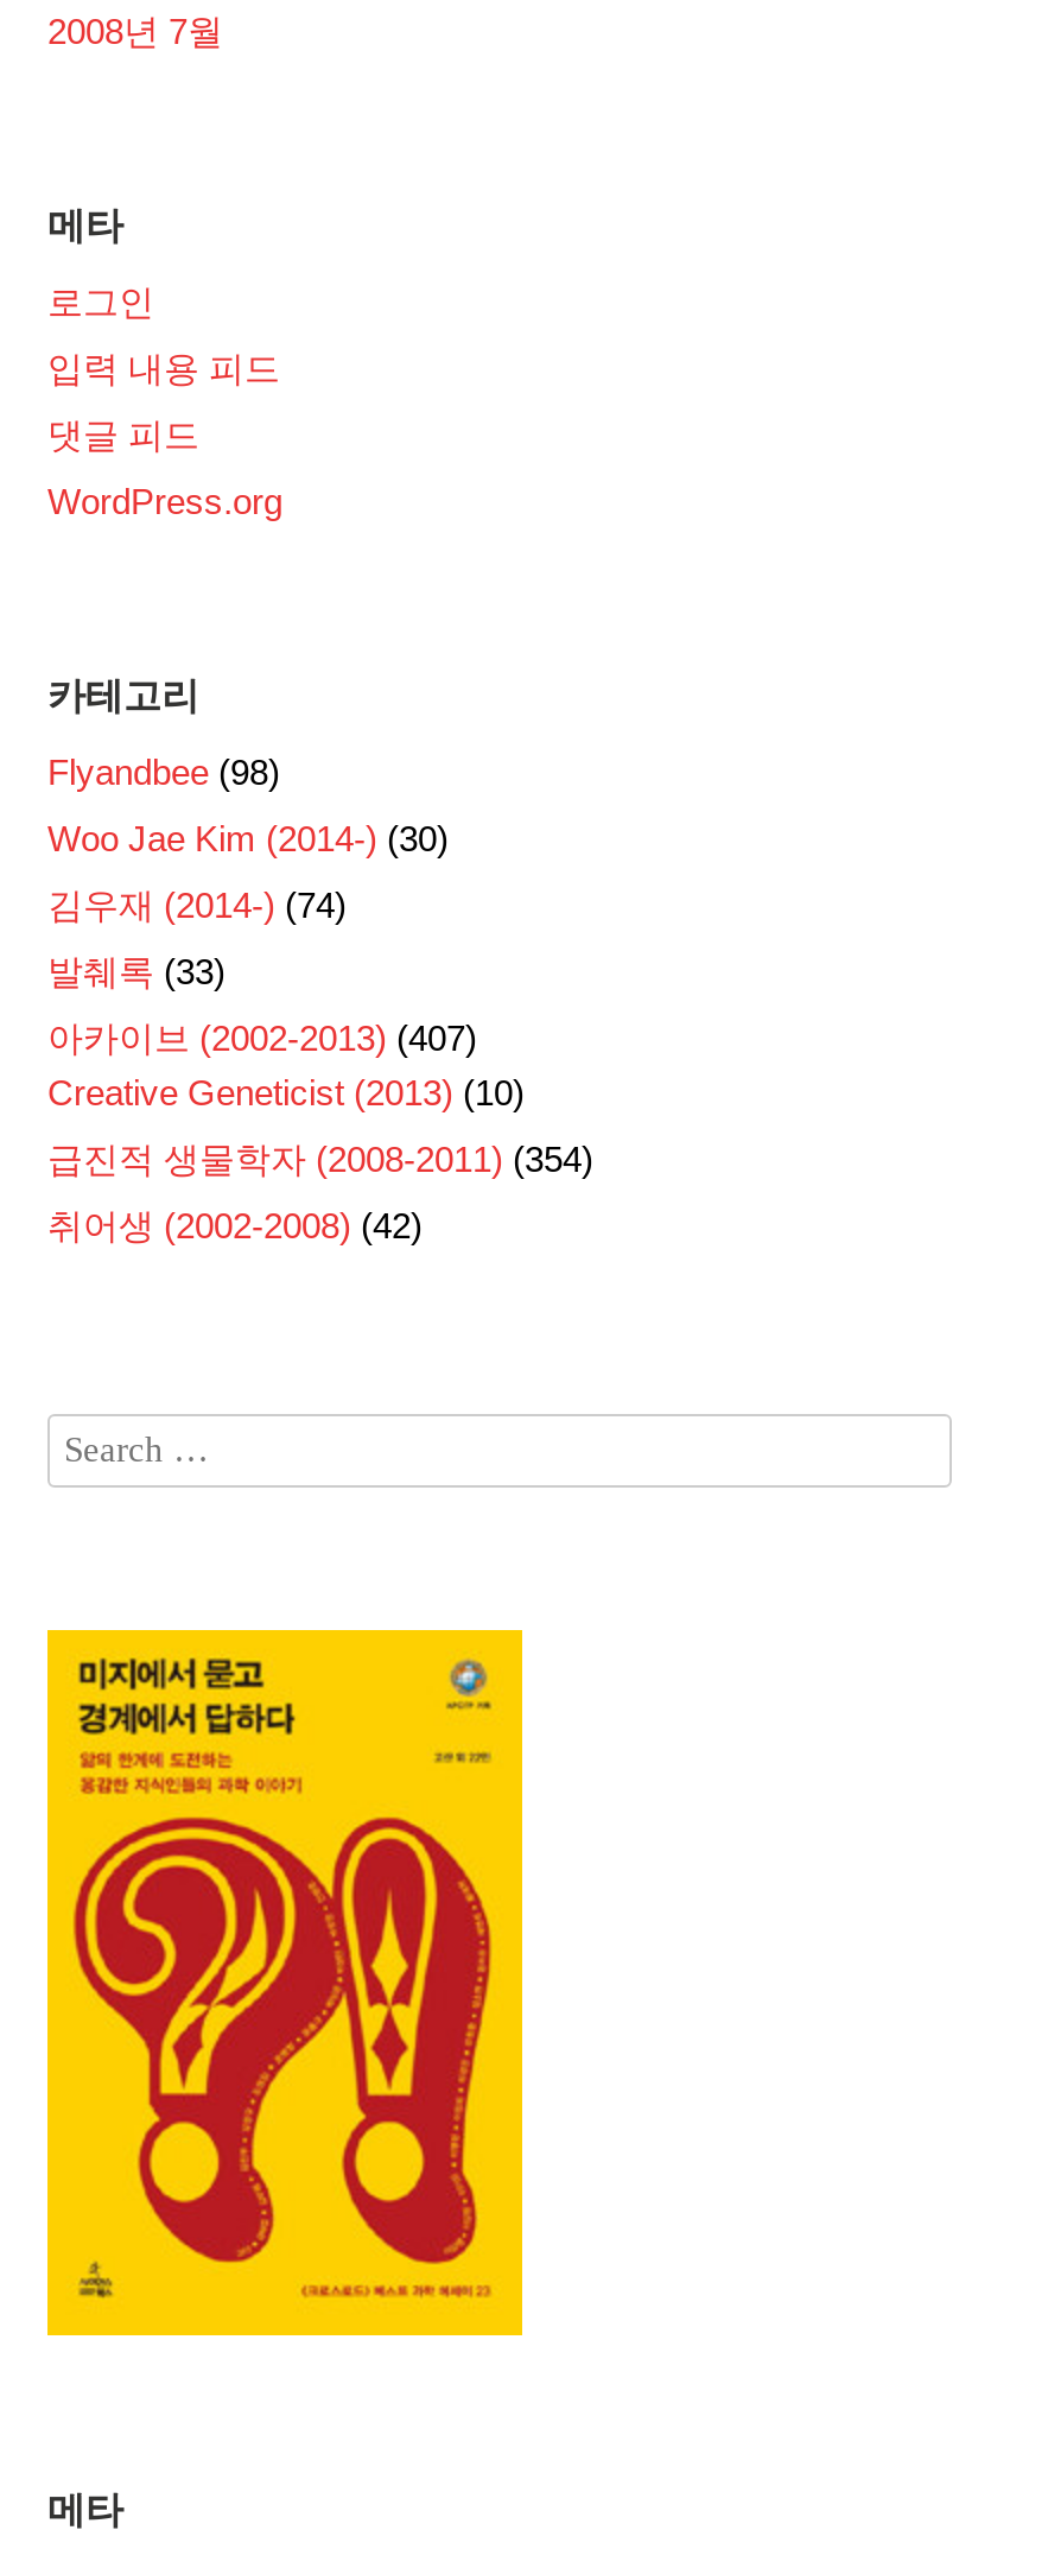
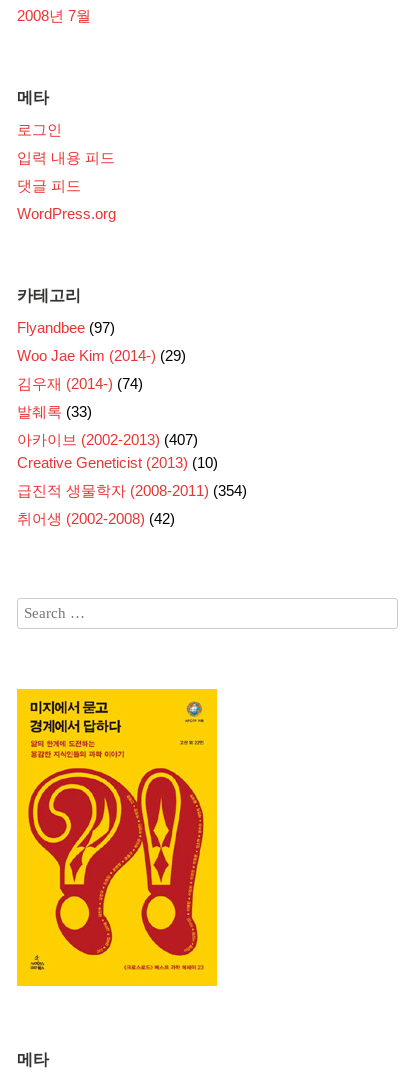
- Flyandbee (98)
+ Flyandbee (97)

- Woo Jae Kim (2014-) (30)
+ Woo Jae Kim (2014-) (29)
